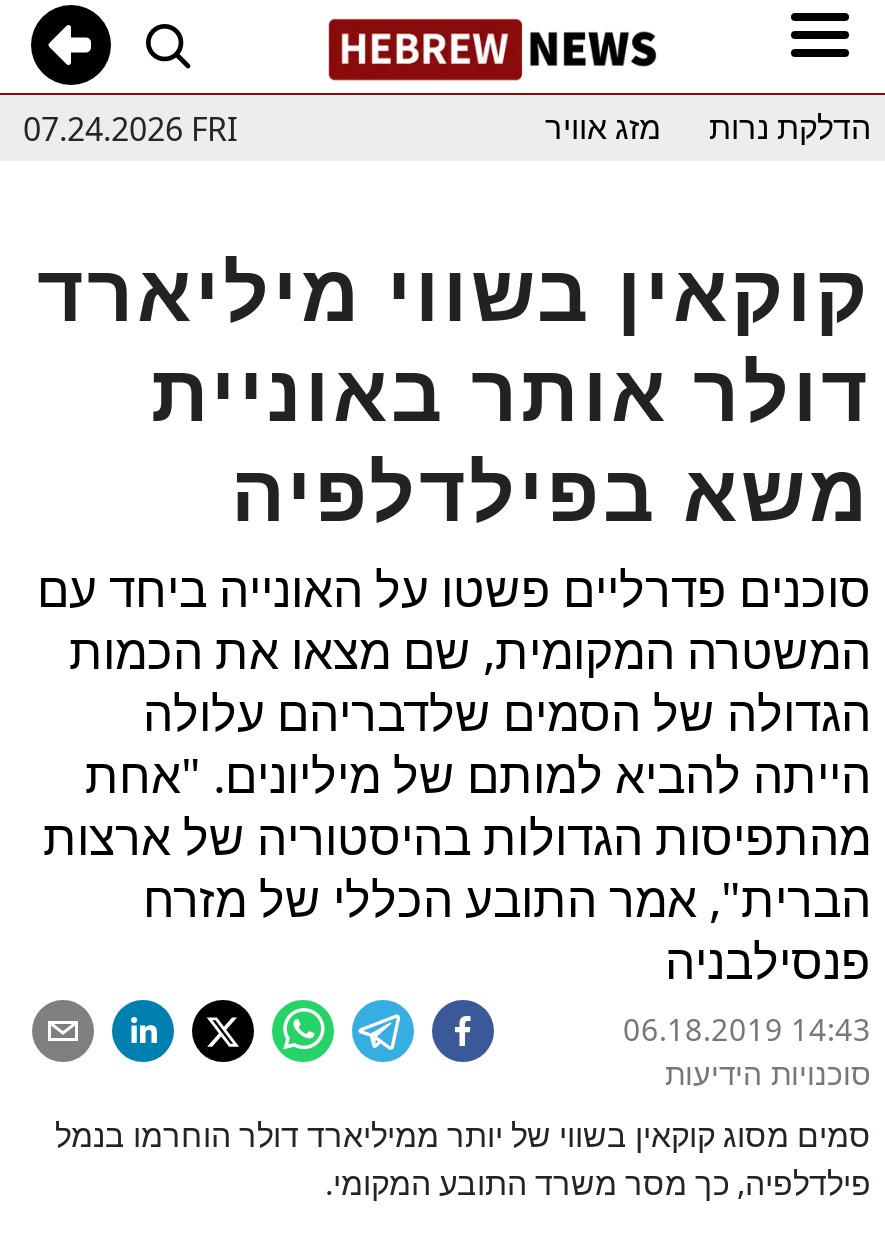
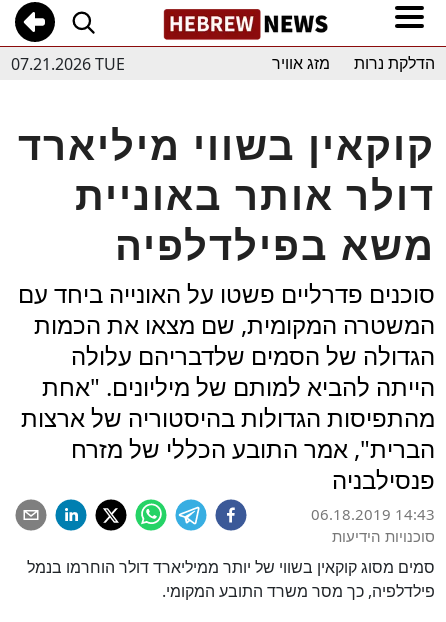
- 07.24.2026 FRI
+ 07.21.2026 TUE
